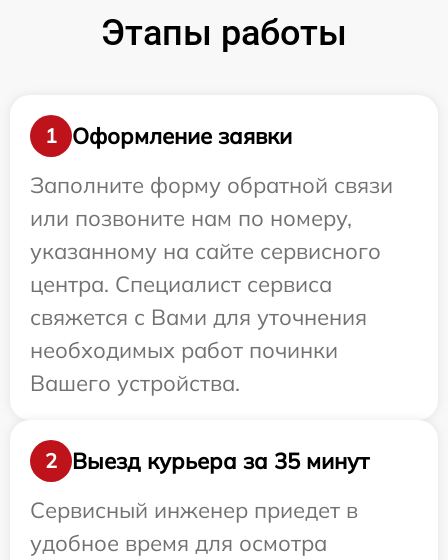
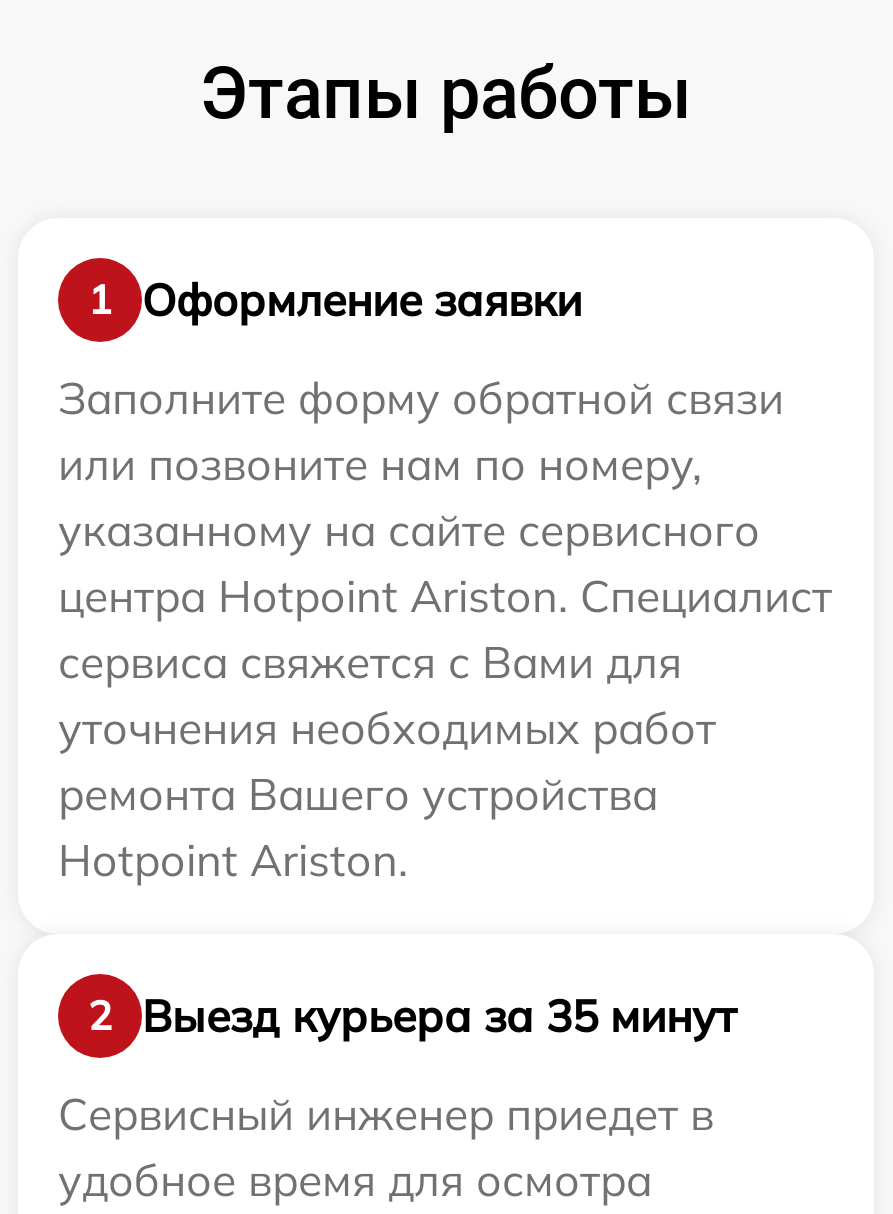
- центра. Специалист сервиса
- свяжется с Вами для уточнения
- необходимых работ починки
- Вашего устройства.
+ центра Hotpoint Ariston. Специалист
+ сервиса свяжется с Вами для
+ уточнения необходимых работ
+ ремонта Вашего устройства
+ Hotpoint Ariston.
